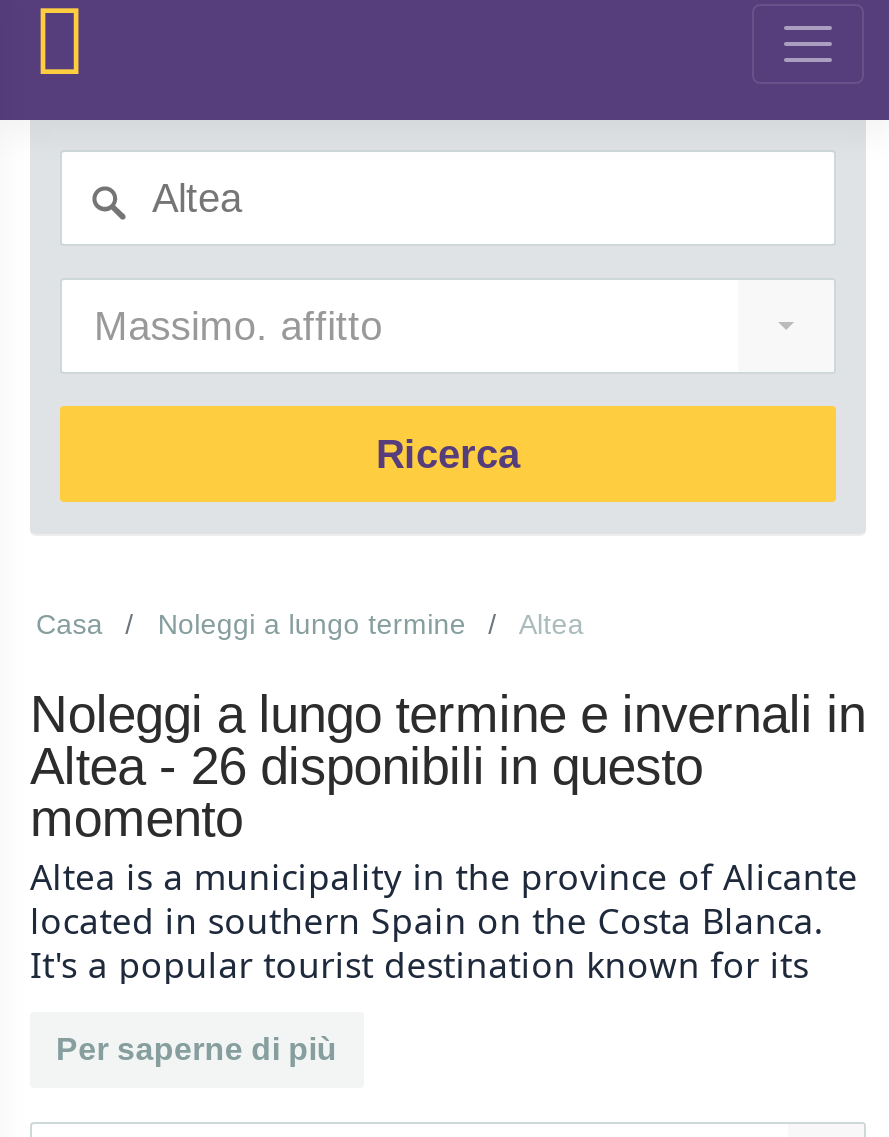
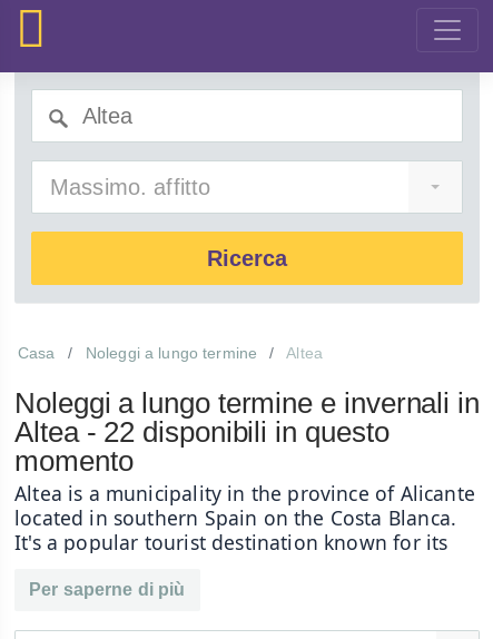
- Altea - 26 disponibili in questo
+ Altea - 22 disponibili in questo
